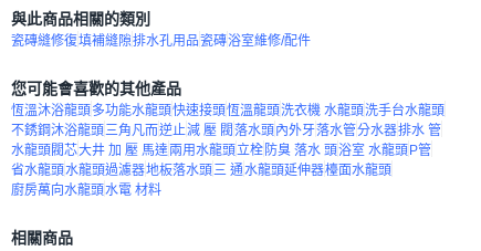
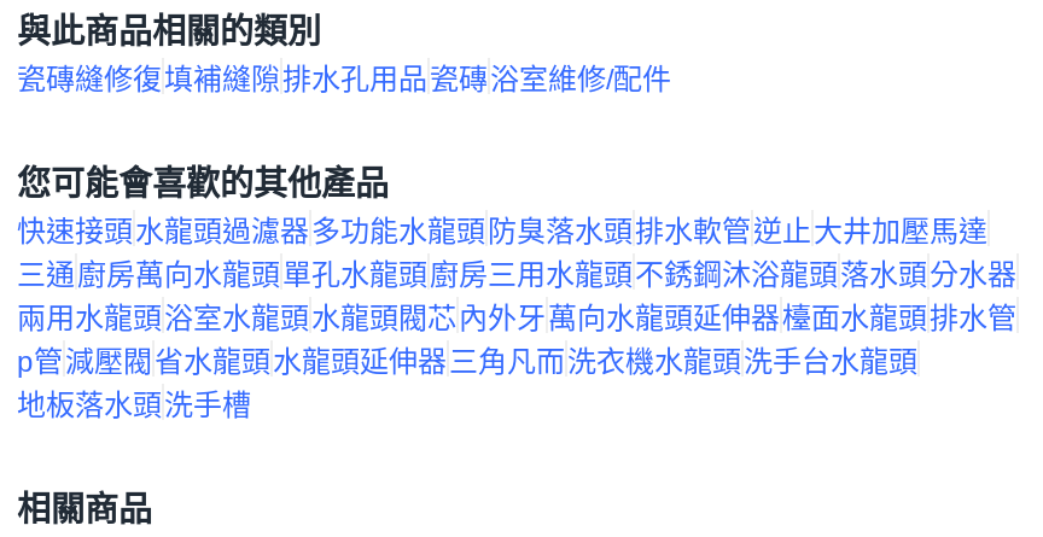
- 恆溫沐浴龍頭多功能水龍頭快速接頭恆溫龍頭洗衣機 水龍頭洗手台水龍頭
- 不銹鋼沐浴龍頭三角凡而逆止減 壓 閥落水頭內外牙落水管分水器排水 管
- 水龍頭閥芯大井 加 壓 馬達兩用水龍頭立栓防臭 落水 頭浴室 水龍頭P管
- 省水龍頭水龍頭過濾器地板落水頭三 通水龍頭延伸器檯面水龍頭
- 廚房萬向水龍頭水電 材料
+ 快速接頭水龍頭過濾器多功能水龍頭防臭落水頭排水軟管逆止大井加壓馬達
+ 三通廚房萬向水龍頭單孔水龍頭廚房三用水龍頭不銹鋼沐浴龍頭落水頭分水器
+ 兩用水龍頭浴室水龍頭水龍頭閥芯內外牙萬向水龍頭延伸器檯面水龍頭排水管
+ p管減壓閥省水龍頭水龍頭延伸器三角凡而洗衣機水龍頭洗手台水龍頭
+ 地板落水頭洗手槽
